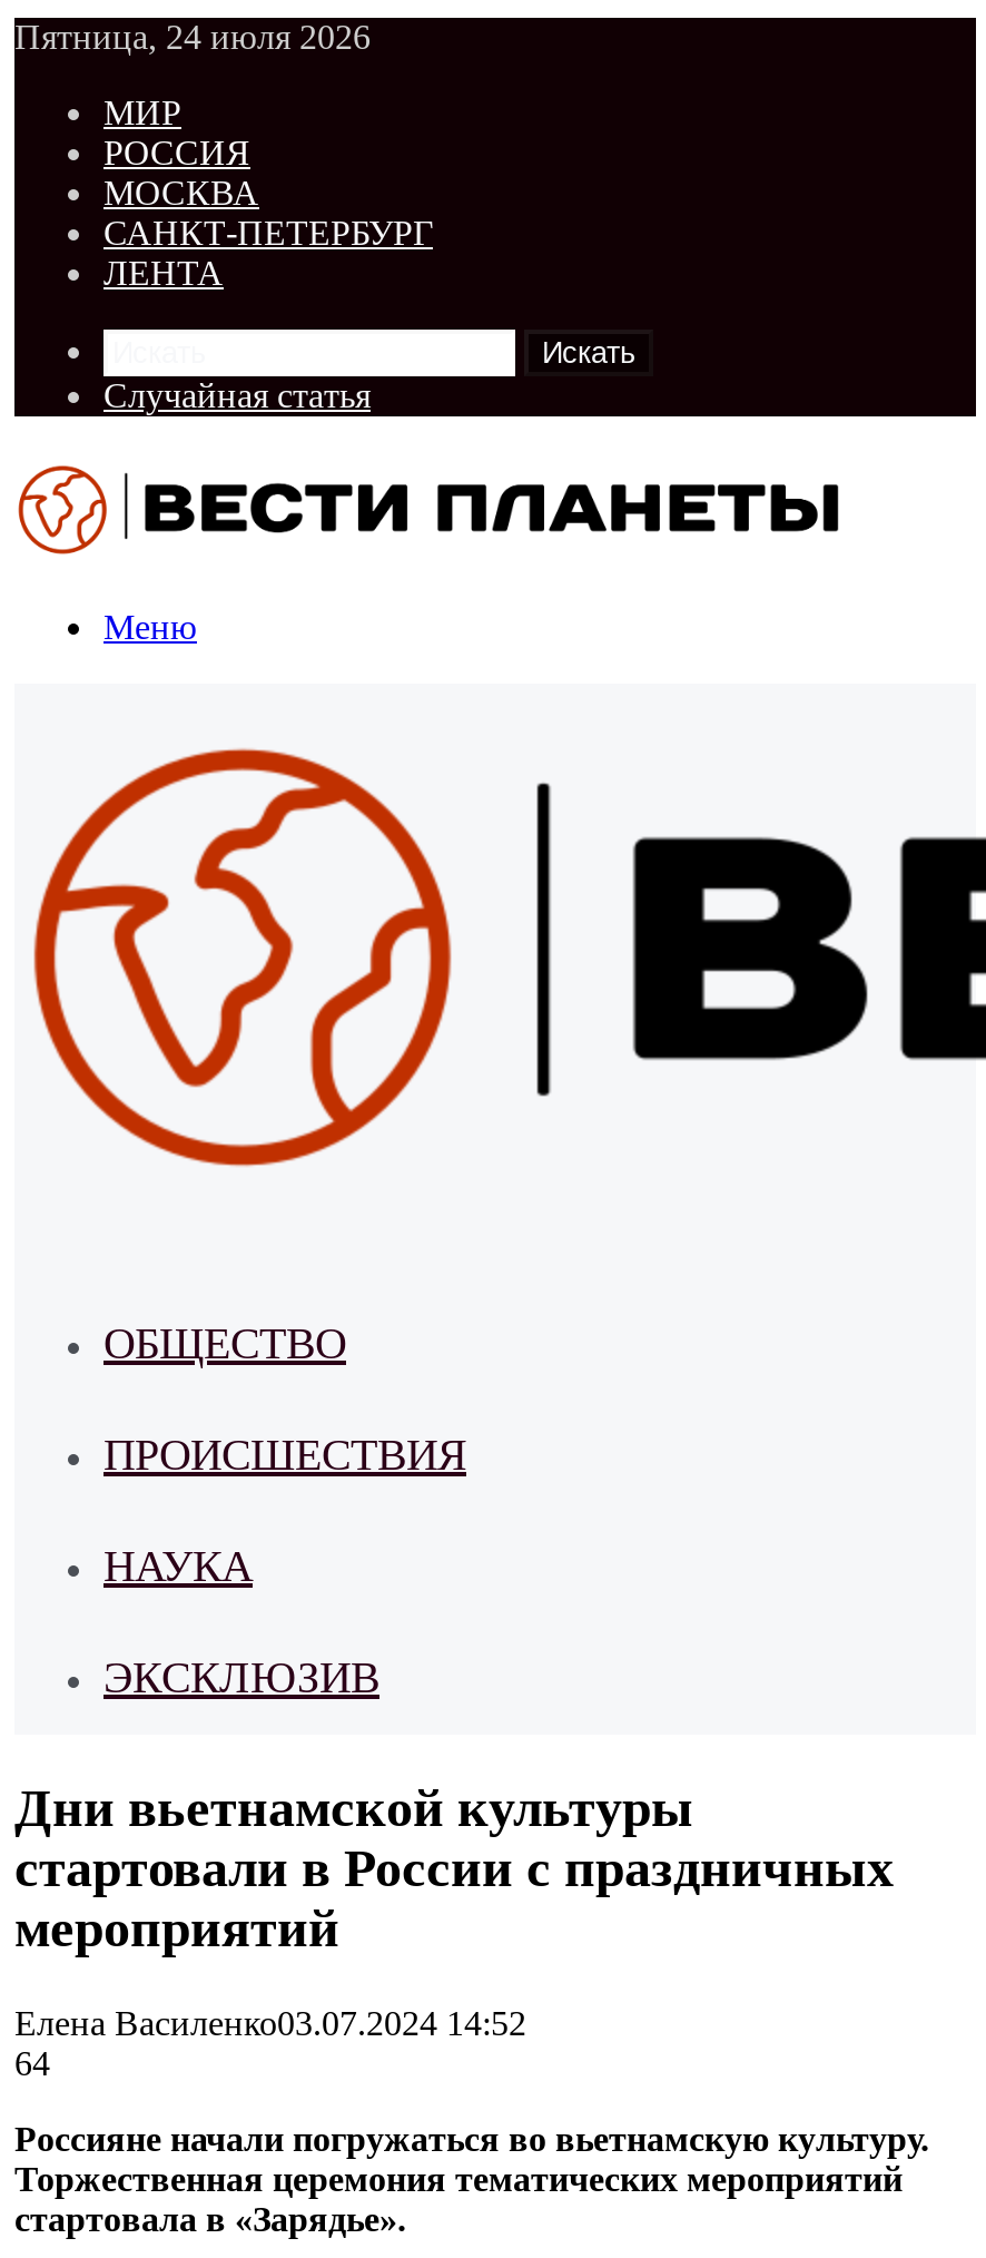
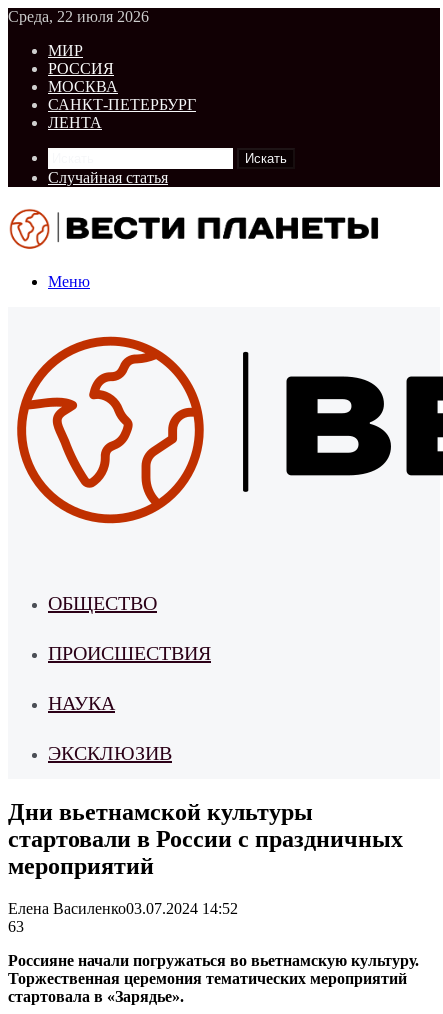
- Пятница, 24 июля 2026
+ Среда, 22 июля 2026

- 64
+ 63
